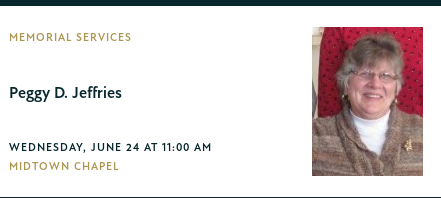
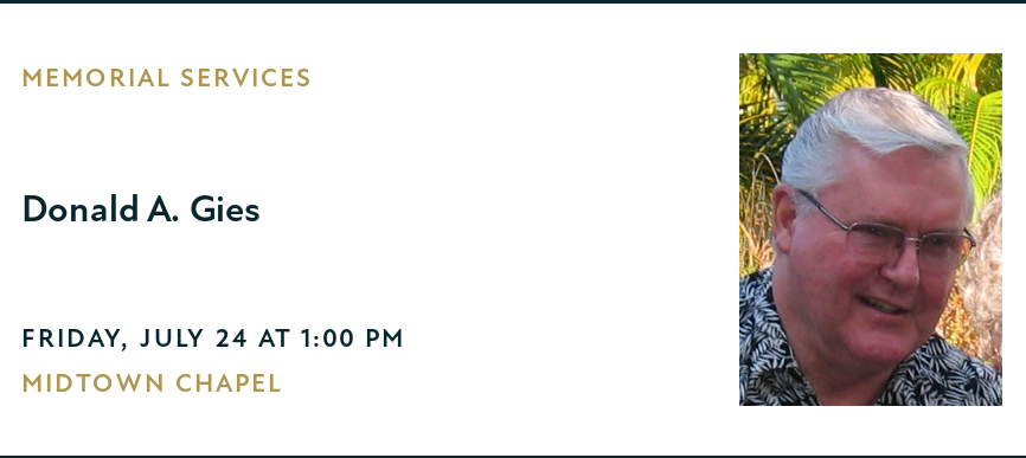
- [image]
+ [image]

- Peggy D. Jeffries
+ Donald A. Gies

- WEDNESDAY, JUNE 24 AT 11:00 AM
+ FRIDAY, JULY 24 AT 1:00 PM
